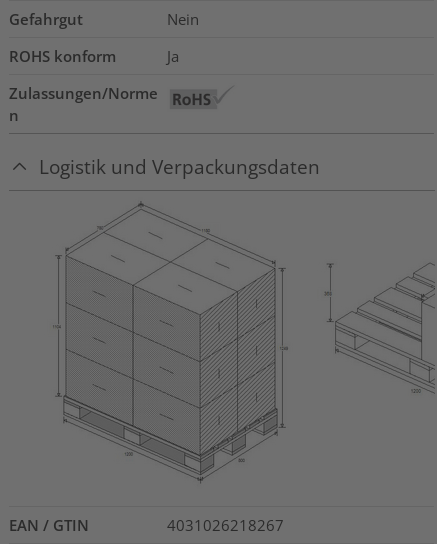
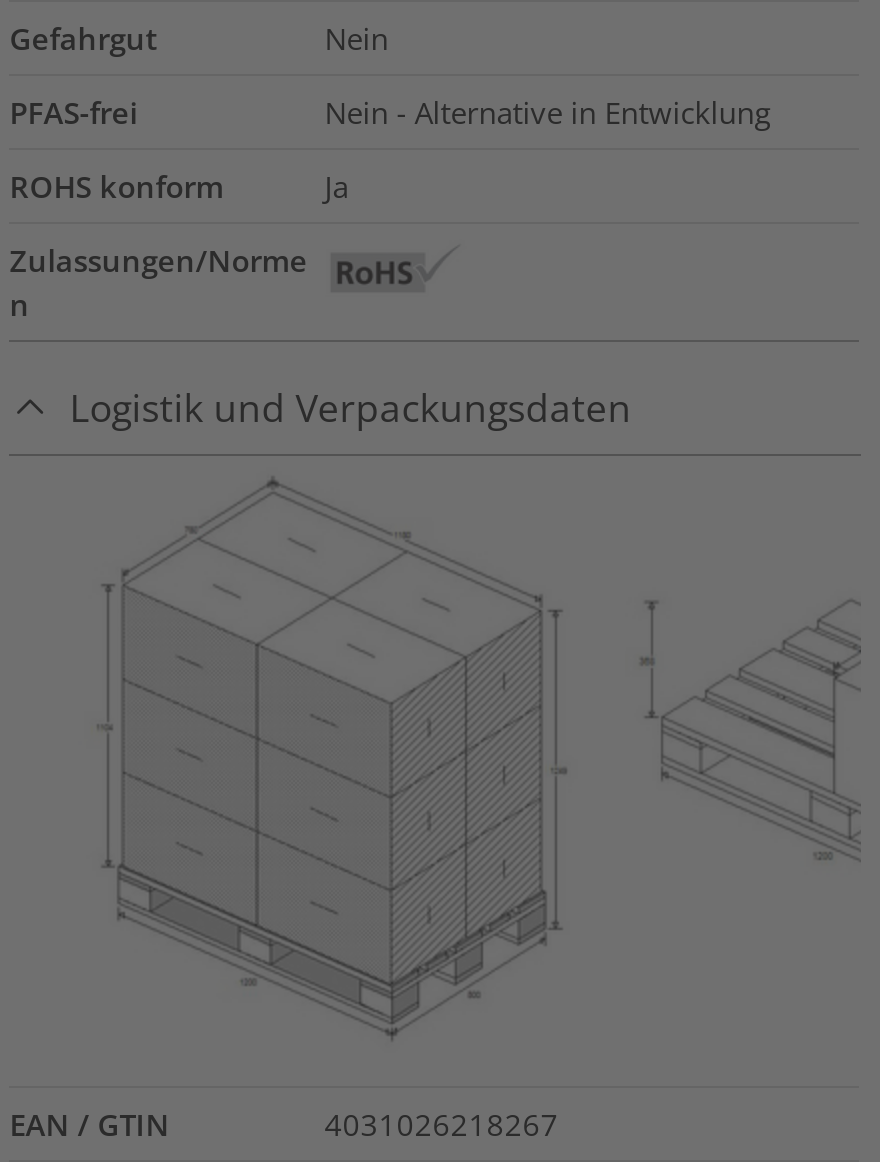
+ PFAS-frei
+ Nein - Alternative in Entwicklung
